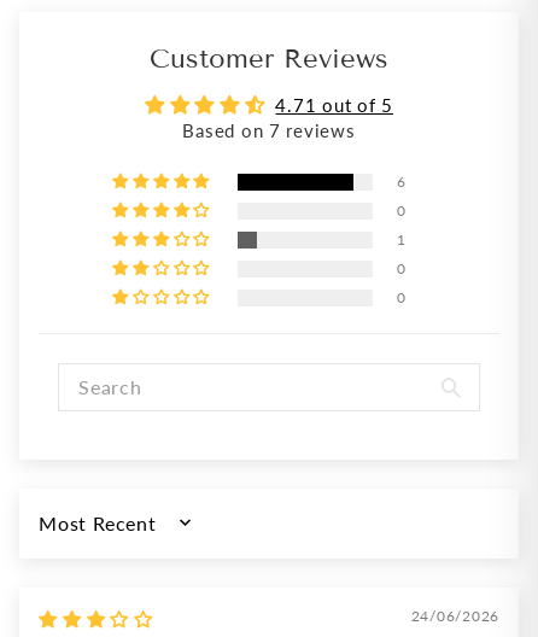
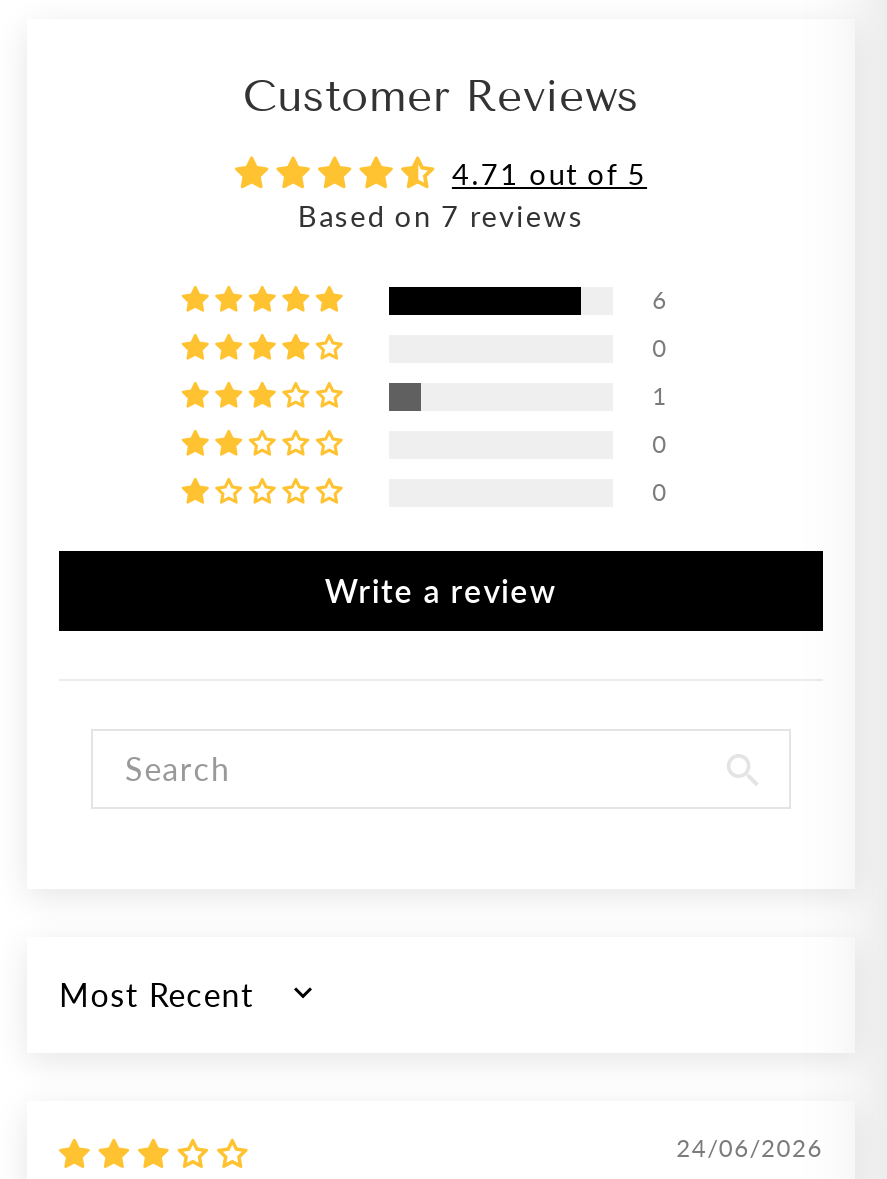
+ Write a review
